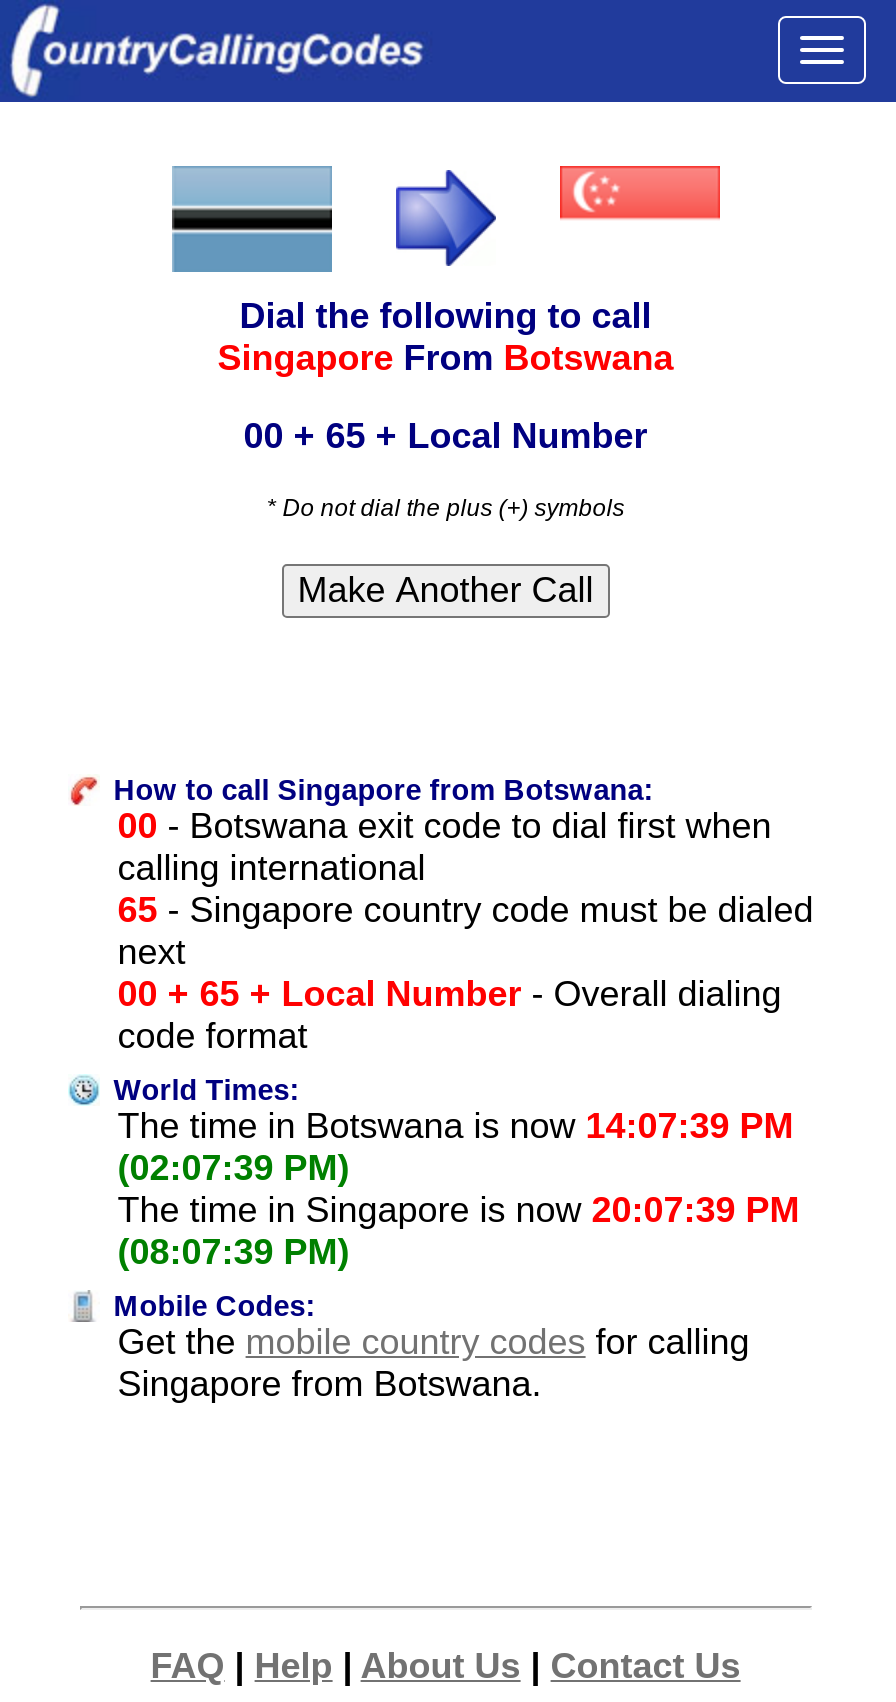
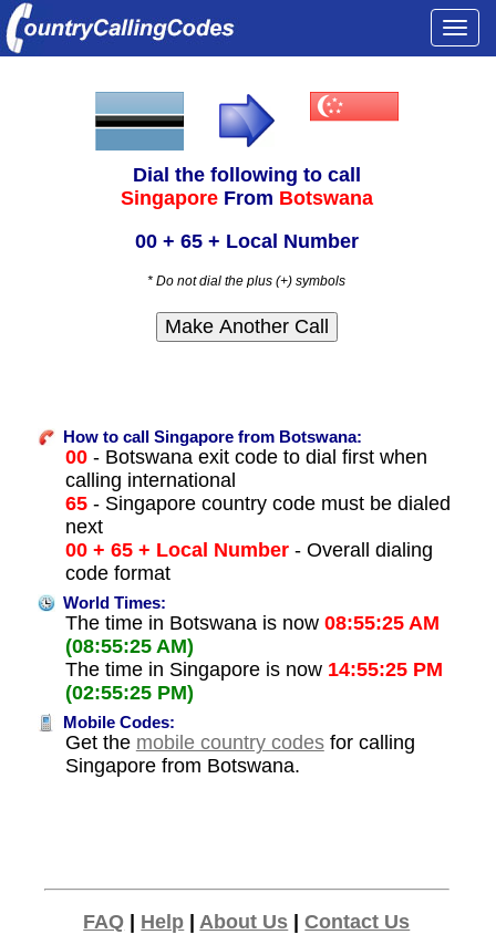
- The time in Botswana is now 14:07:39 PM
- (02:07:39 PM)
- The time in Singapore is now 20:07:39 PM
- (08:07:39 PM)
+ The time in Botswana is now 08:55:25 AM
+ (08:55:25 AM)
+ The time in Singapore is now 14:55:25 PM
+ (02:55:25 PM)
